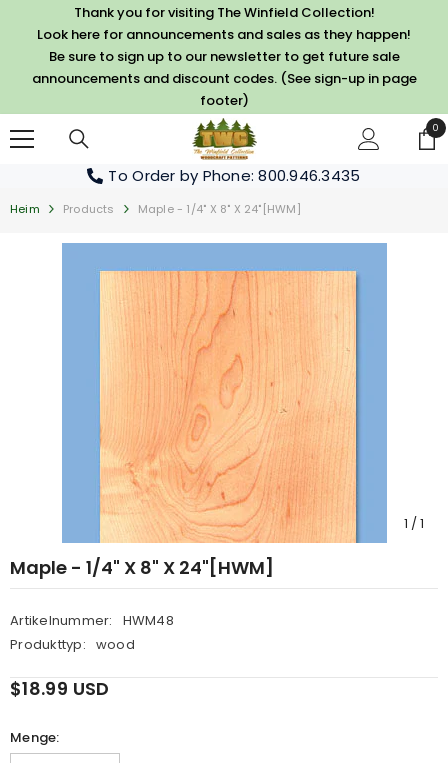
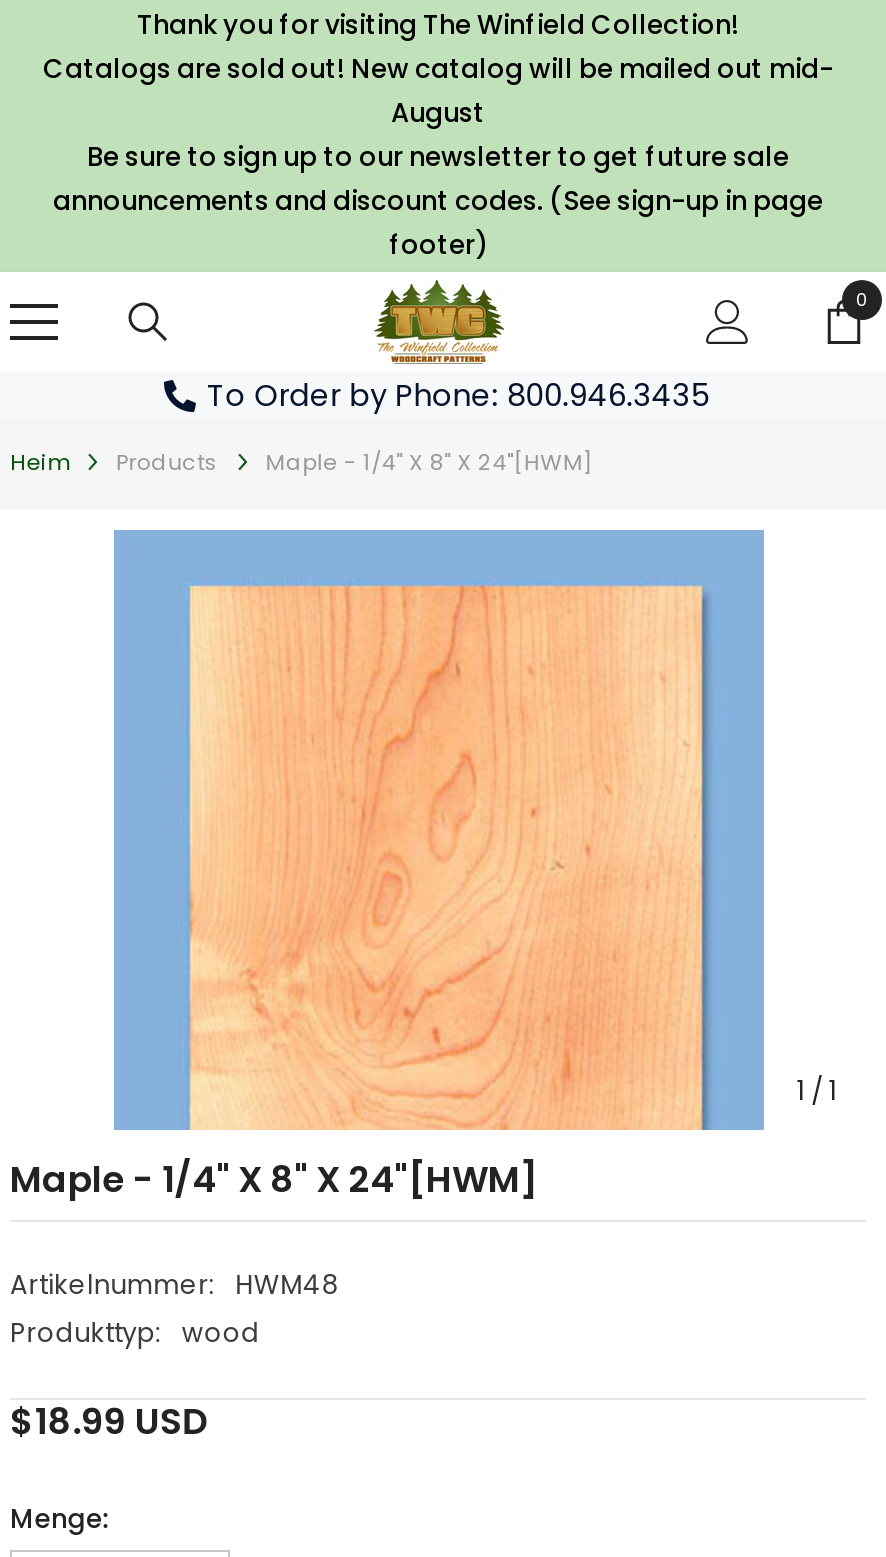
- Look here for announcements and sales as they happen!
+ Catalogs are sold out! New catalog will be mailed out mid-
+ August
